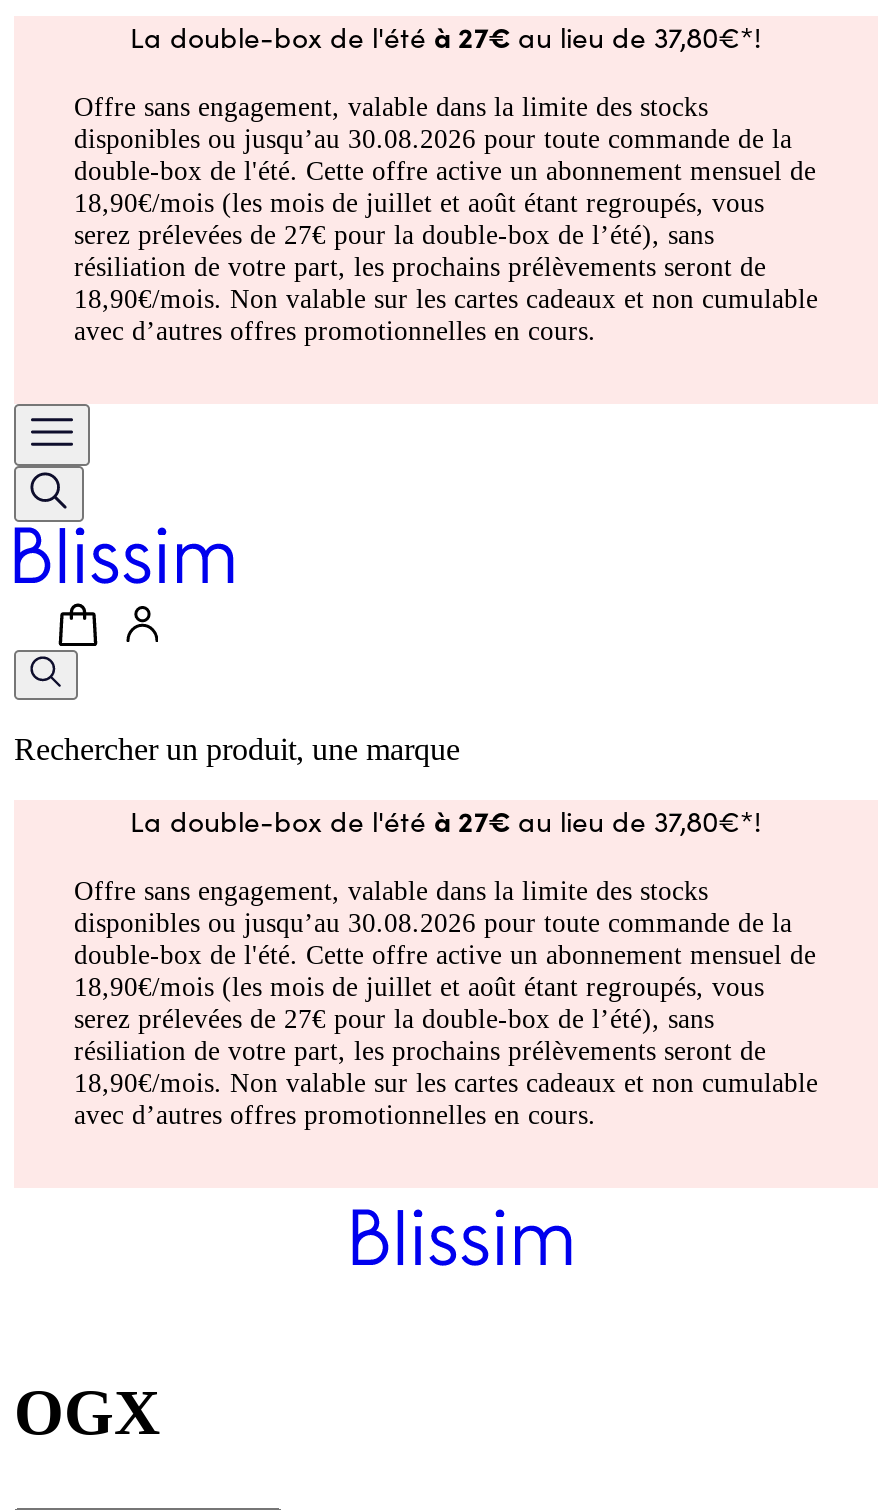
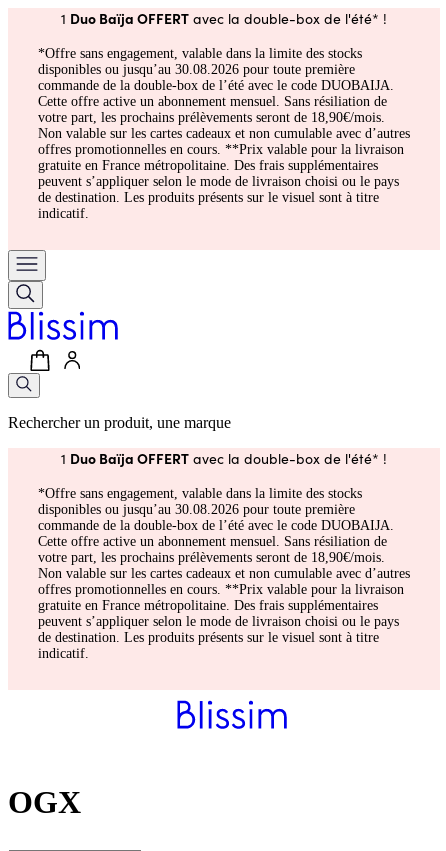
- La double-box de l'été à 27€au lieu de 37,80€*!
+ 1 Duo Baïja OFFERT avec la double-box de l'été* !

- Offre sans engagement, valable dans la limite des stocks
- disponibles ou jusqu’au 30.08.2026 pour toute commande de la
- double-box de l'été. Cette offre active un abonnement mensuel de
- 18,90€/mois (les mois de juillet et août étant regroupés, vous
- serez prélevées de 27€ pour la double-box de l’été), sans
- résiliation de votre part, les prochains prélèvements seront de
- 18,90€/mois. Non valable sur les cartes cadeaux et non cumulable
- avec d’autres offres promotionnelles en cours.
+ *Offre sans engagement, valable dans la limite des stocks
+ disponibles ou jusqu’au 30.08.2026 pour toute première
+ commande de la double-box de l’été avec le code DUOBAIJA.
+ Cette offre active un abonnement mensuel. Sans résiliation de
+ votre part, les prochains prélèvements seront de 18,90€/mois.
+ Non valable sur les cartes cadeaux et non cumulable avec d’autres
+ offres promotionnelles en cours. **Prix valable pour la livraison
+ gratuite en France métropolitaine. Des frais supplémentaires
+ peuvent s’appliquer selon le mode de livraison choisi ou le pays
+ de destination. Les produits présents sur le visuel sont à titre
+ indicatif.

- La double-box de l'été à 27€au lieu de 37,80€*!
+ 1 Duo Baïja OFFERT avec la double-box de l'été* !

- Offre sans engagement, valable dans la limite des stocks
- disponibles ou jusqu’au 30.08.2026 pour toute commande de la
- double-box de l'été. Cette offre active un abonnement mensuel de
- 18,90€/mois (les mois de juillet et août étant regroupés, vous
- serez prélevées de 27€ pour la double-box de l’été), sans
- résiliation de votre part, les prochains prélèvements seront de
- 18,90€/mois. Non valable sur les cartes cadeaux et non cumulable
- avec d’autres offres promotionnelles en cours.
+ *Offre sans engagement, valable dans la limite des stocks
+ disponibles ou jusqu’au 30.08.2026 pour toute première
+ commande de la double-box de l’été avec le code DUOBAIJA.
+ Cette offre active un abonnement mensuel. Sans résiliation de
+ votre part, les prochains prélèvements seront de 18,90€/mois.
+ Non valable sur les cartes cadeaux et non cumulable avec d’autres
+ offres promotionnelles en cours. **Prix valable pour la livraison
+ gratuite en France métropolitaine. Des frais supplémentaires
+ peuvent s’appliquer selon le mode de livraison choisi ou le pays
+ de destination. Les produits présents sur le visuel sont à titre
+ indicatif.
